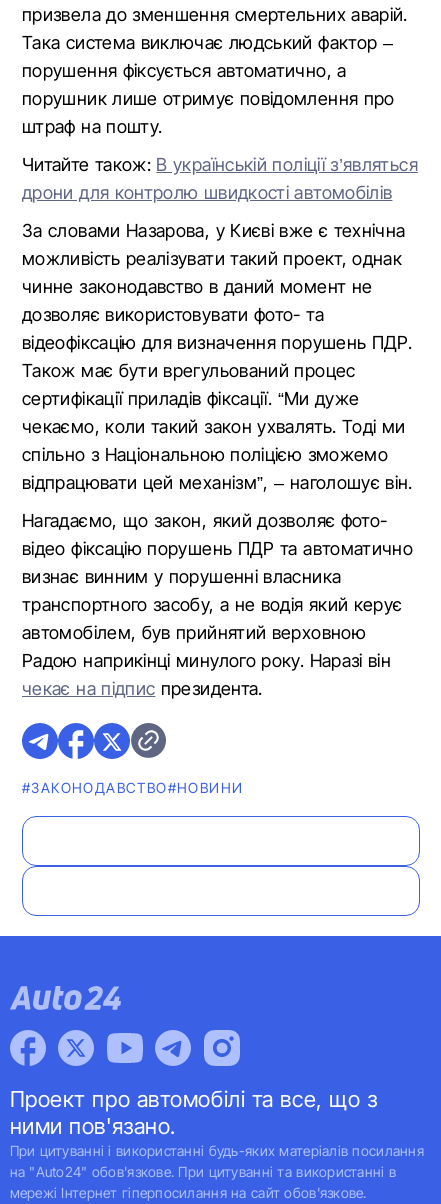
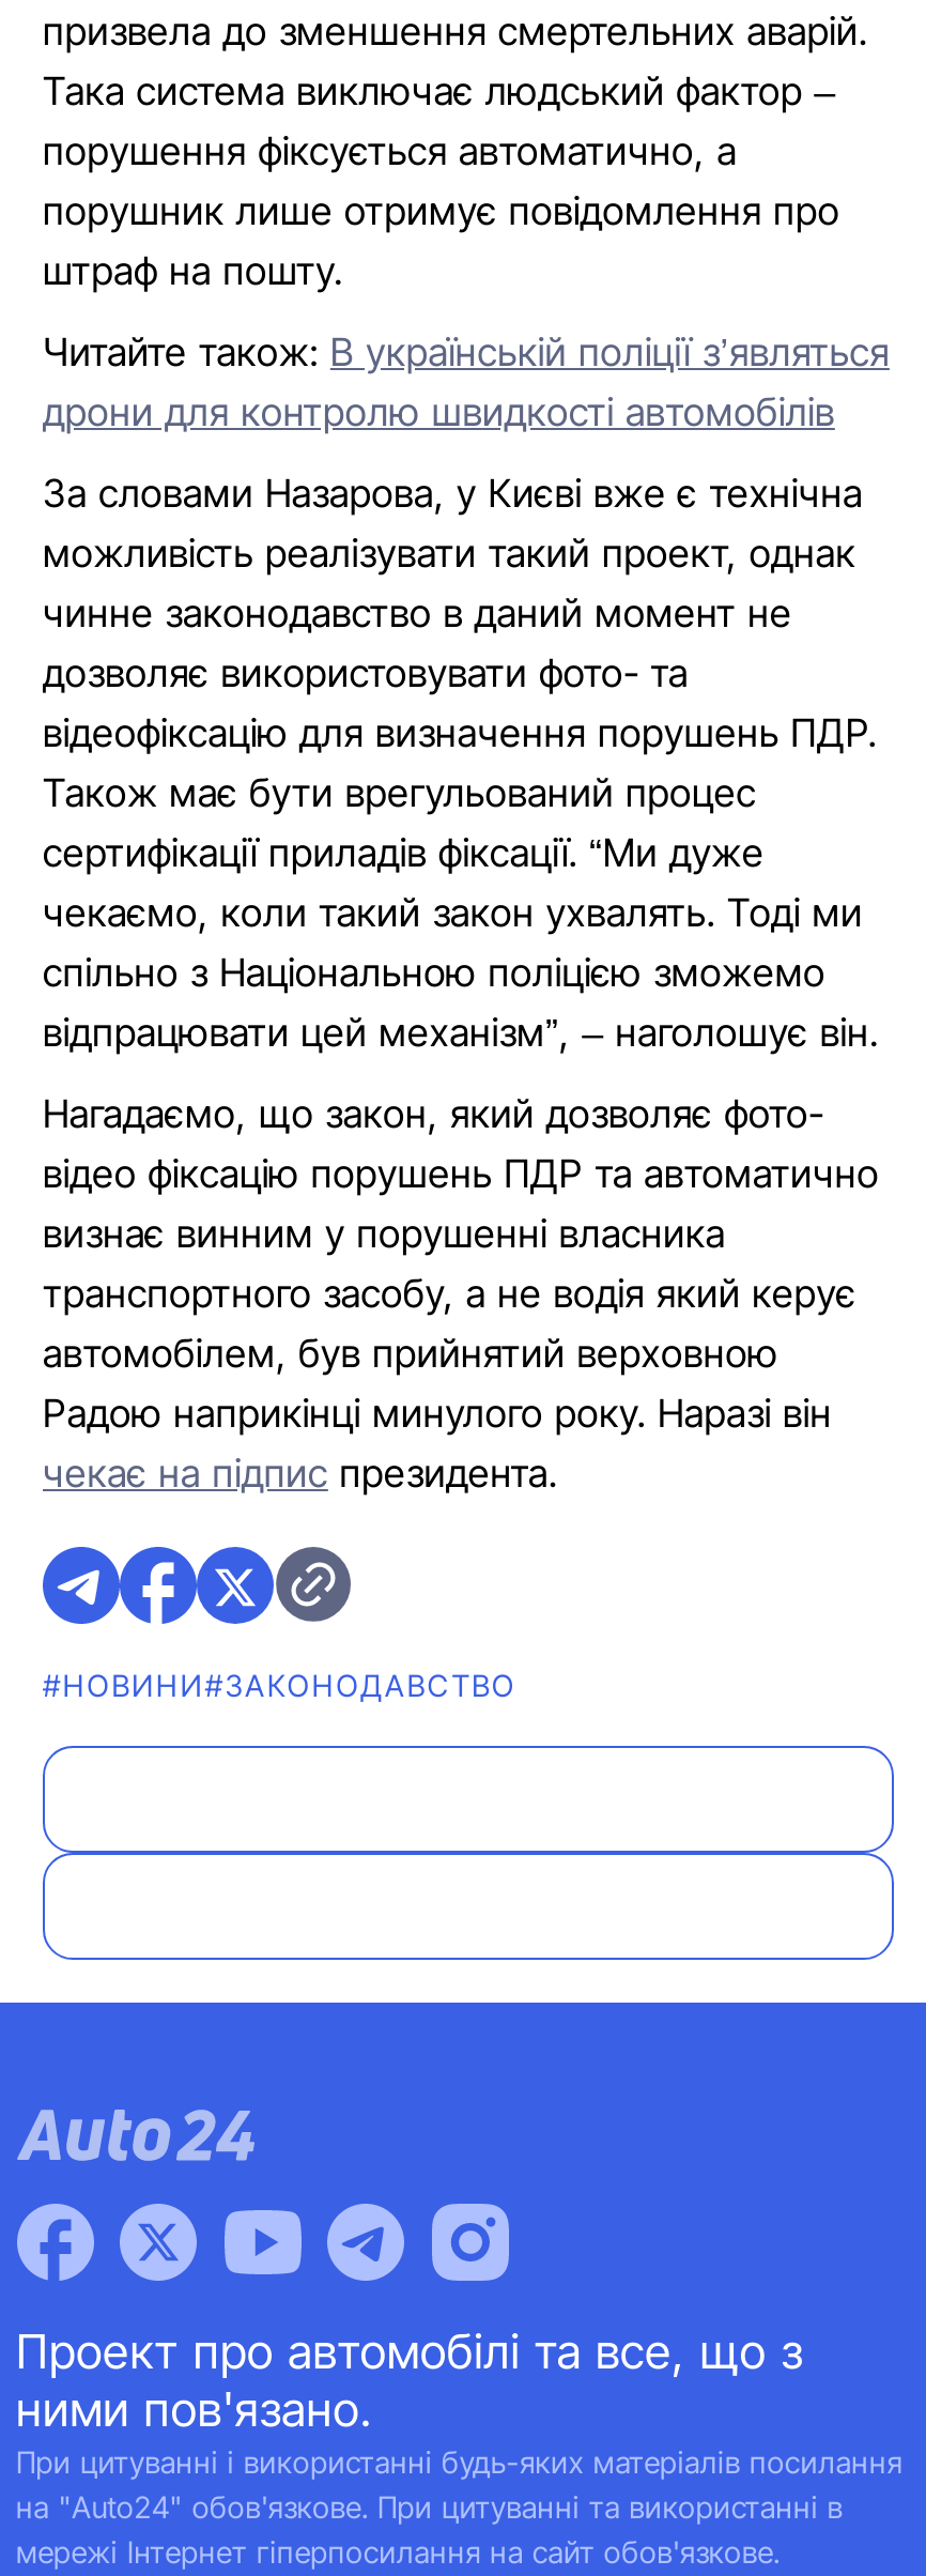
- #ЗАКОНОДАВСТВО#НОВИНИ
+ #НОВИНИ#ЗАКОНОДАВСТВО
